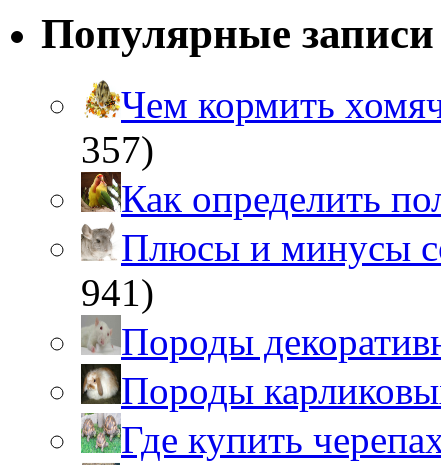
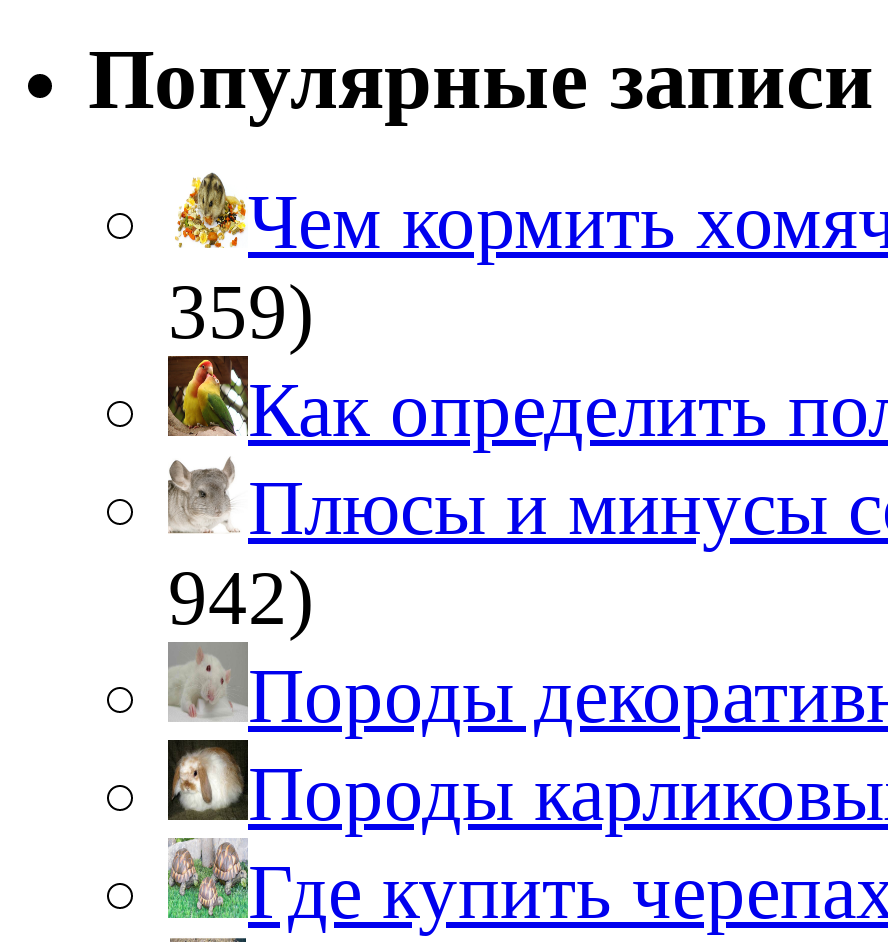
- 357)
+ 359)

- 941)
+ 942)
